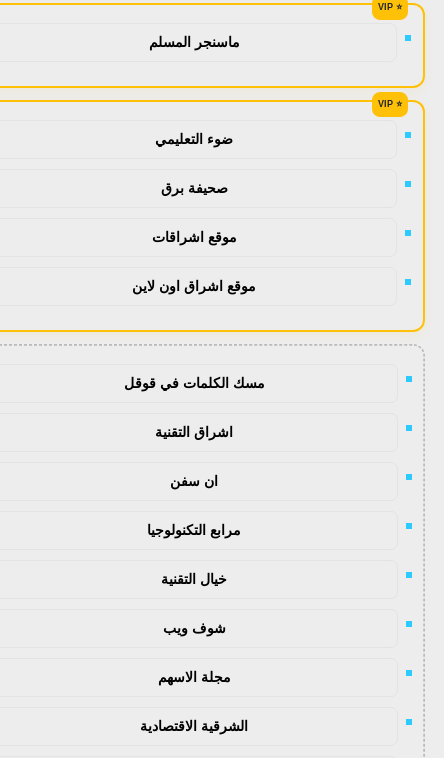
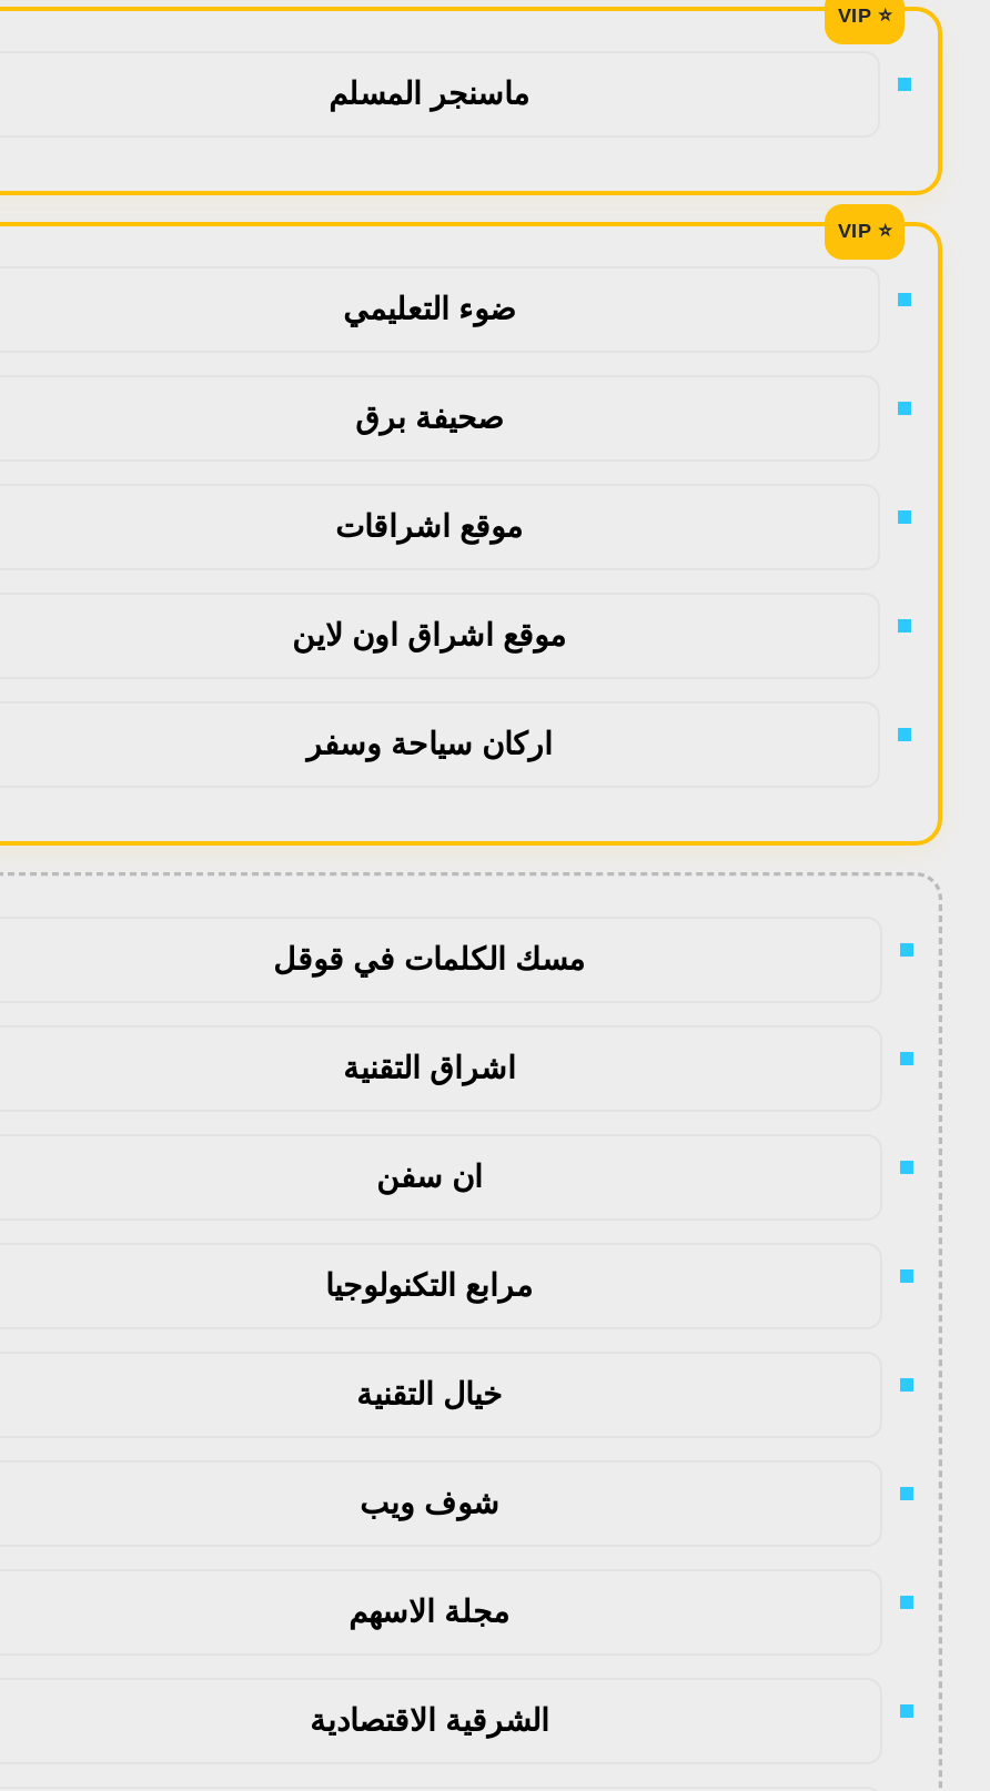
+ اركان سياحة وسفر
